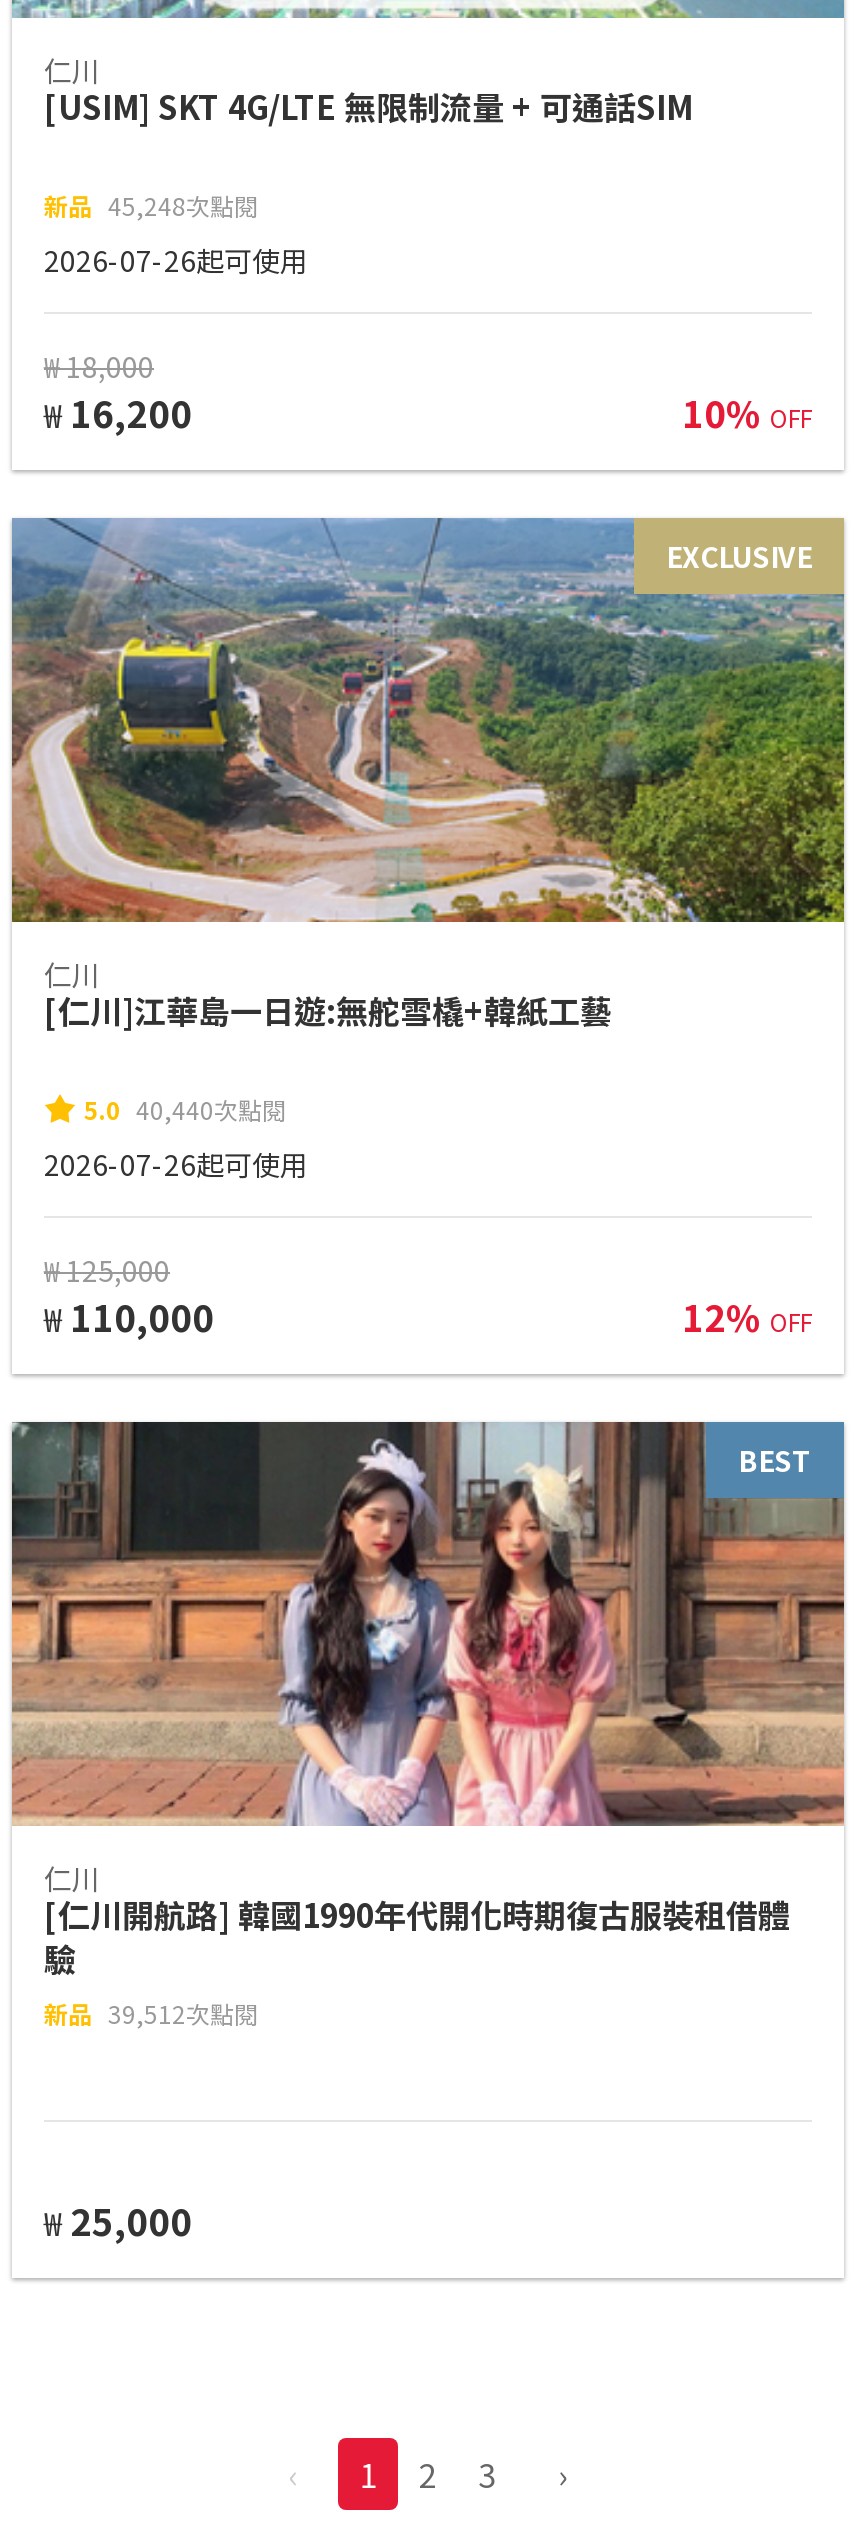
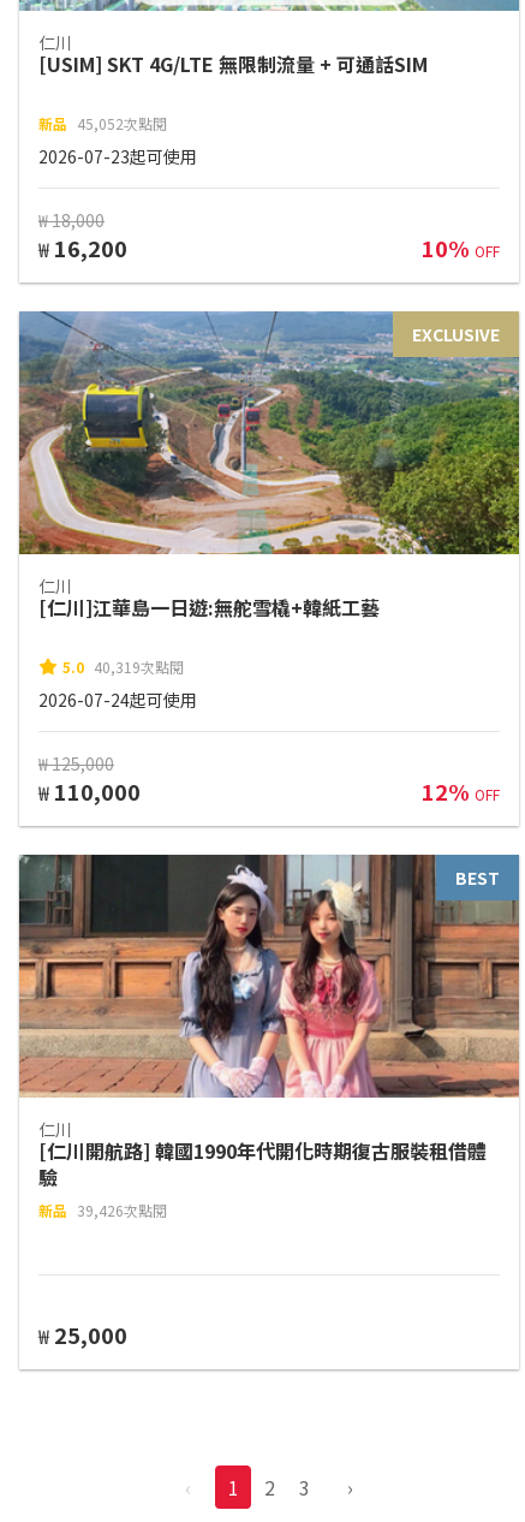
- 新品 45,248次點閱
+ 新品 45,052次點閱

- 2026-07-26起可使用
+ 2026-07-23起可使用

- 5.0 40,440次點閱
+ 5.0 40,319次點閱

- 2026-07-26起可使用
+ 2026-07-24起可使用

- 新品 39,512次點閱
+ 新品 39,426次點閱
